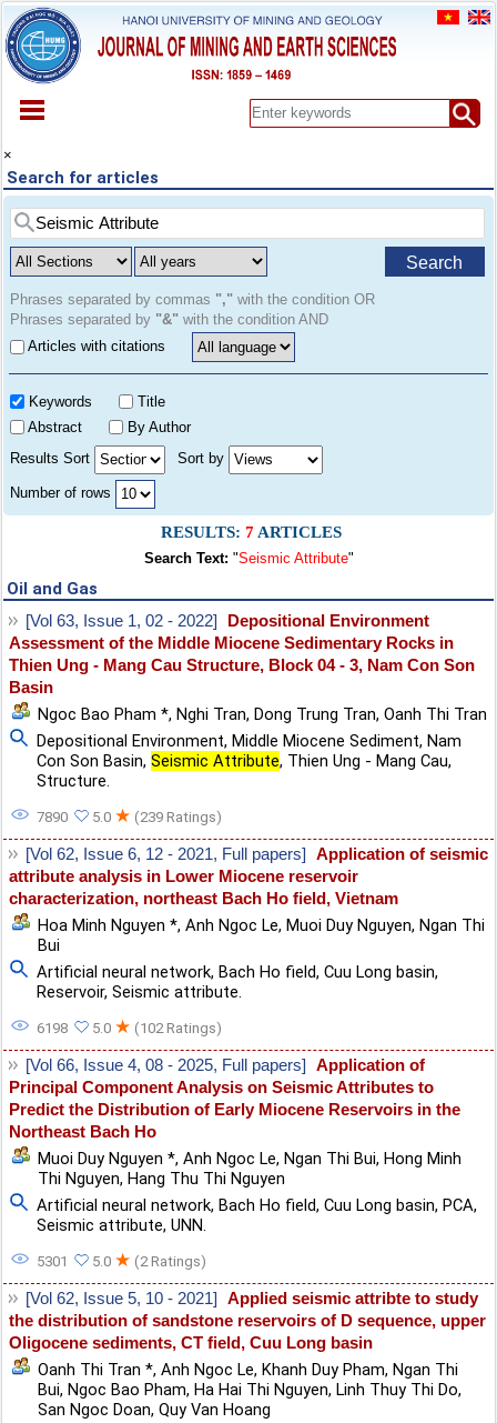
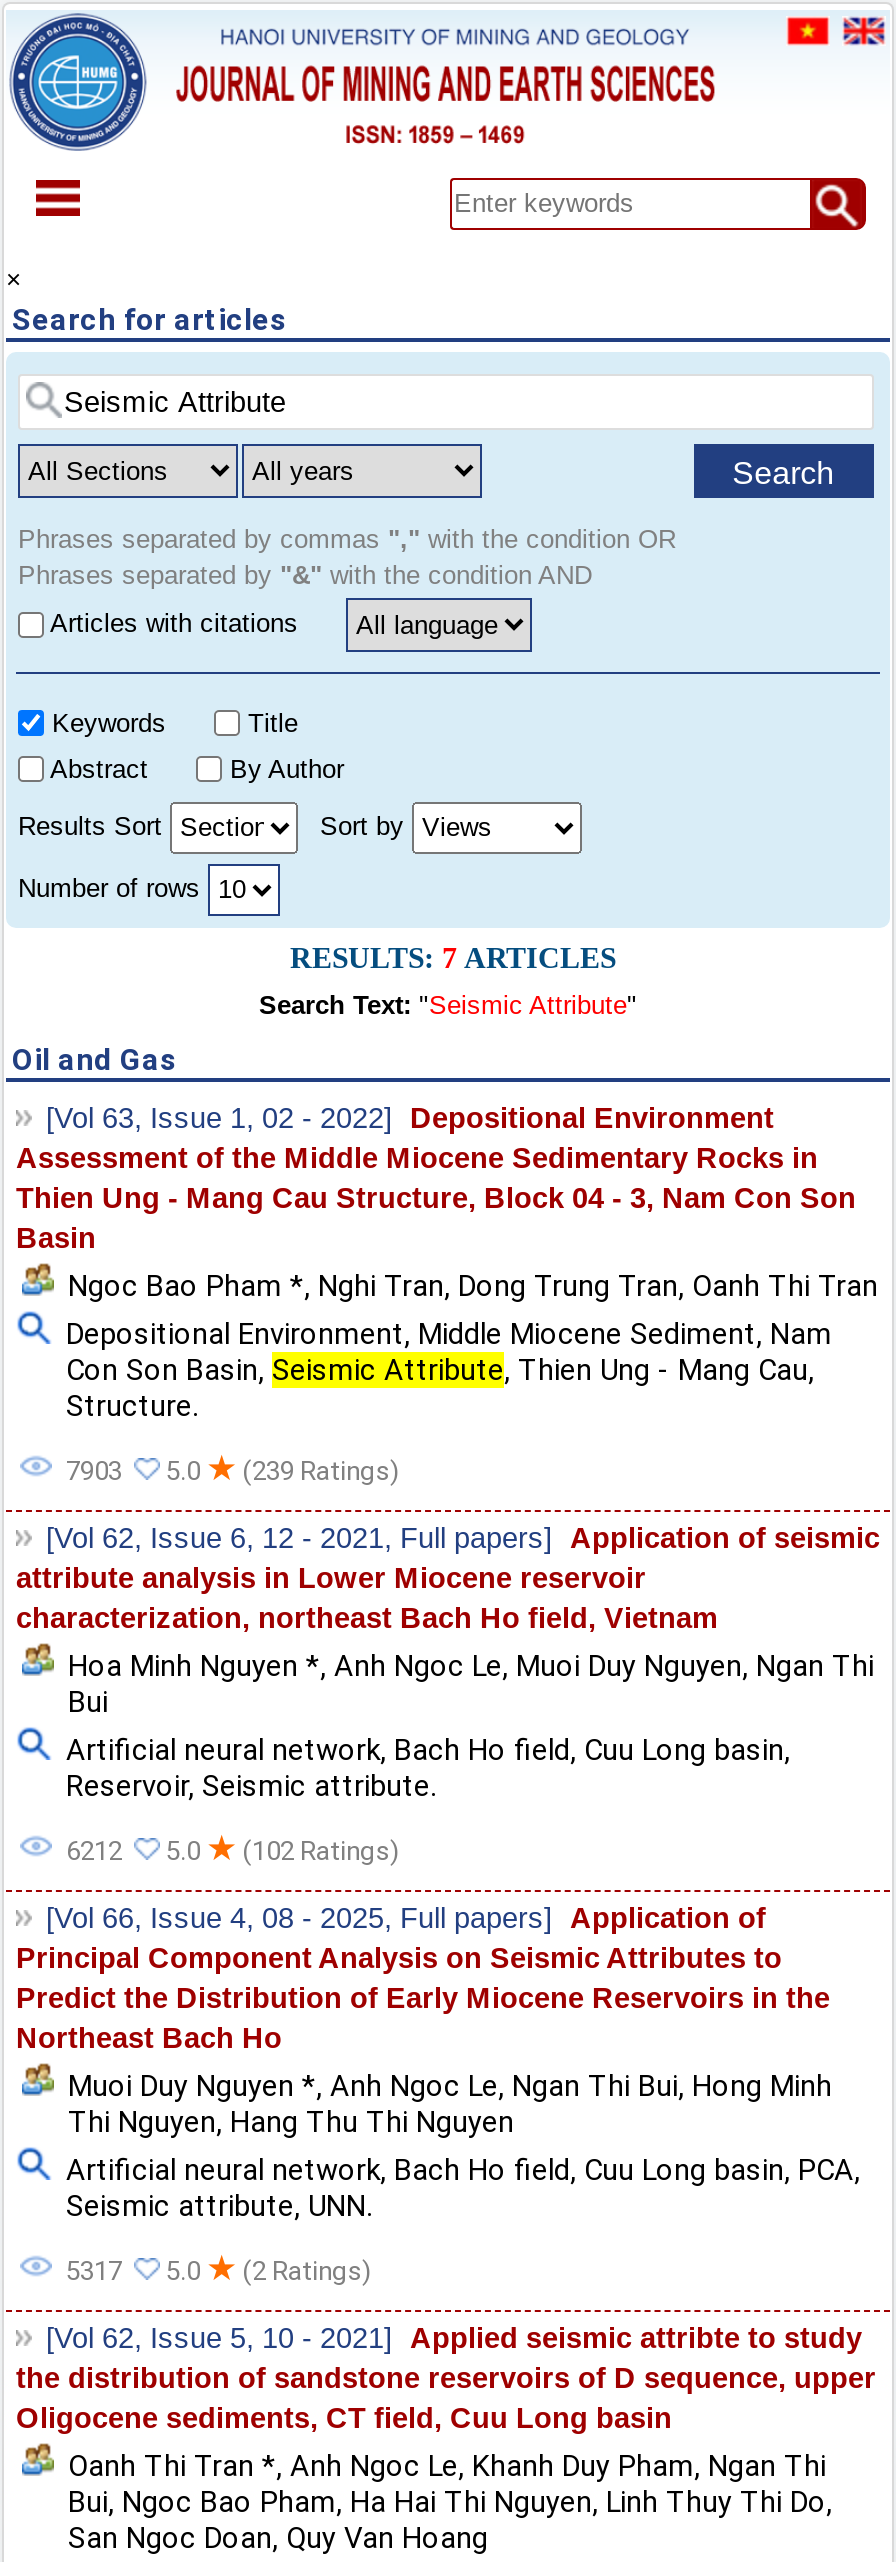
- 7890
+ 7903

- 6198
+ 6212

- 5301
+ 5317
